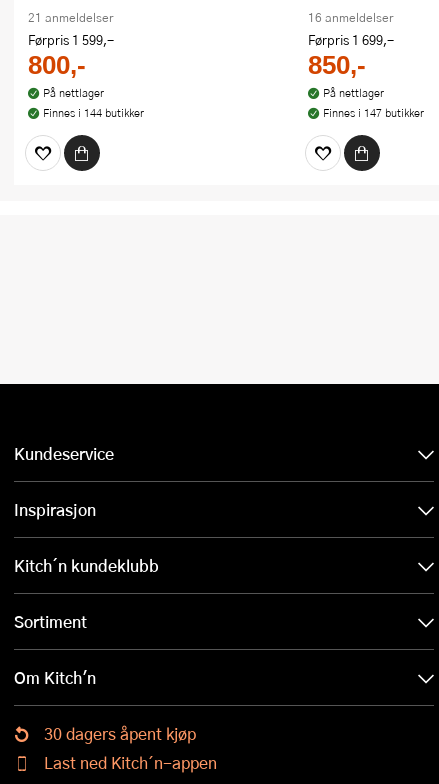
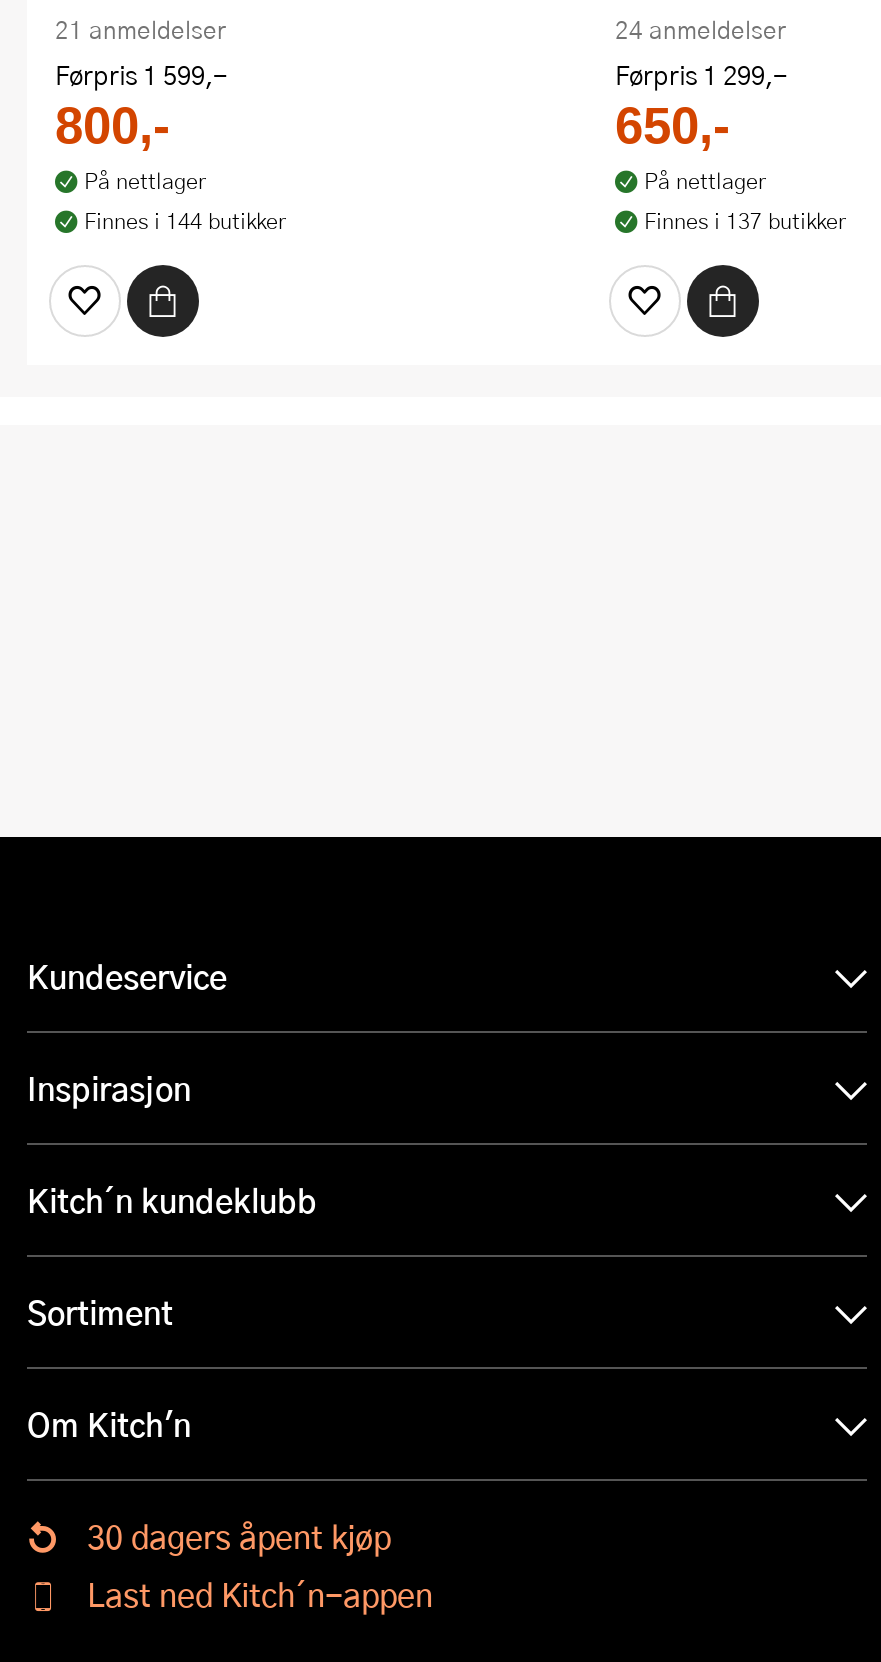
- 16 anmeldelser
- Førpris 1 699,-
- 850,-
+ 24 anmeldelser
+ Førpris 1 299,-
+ 650,-

- Finnes i 147 butikker
+ Finnes i 137 butikker
